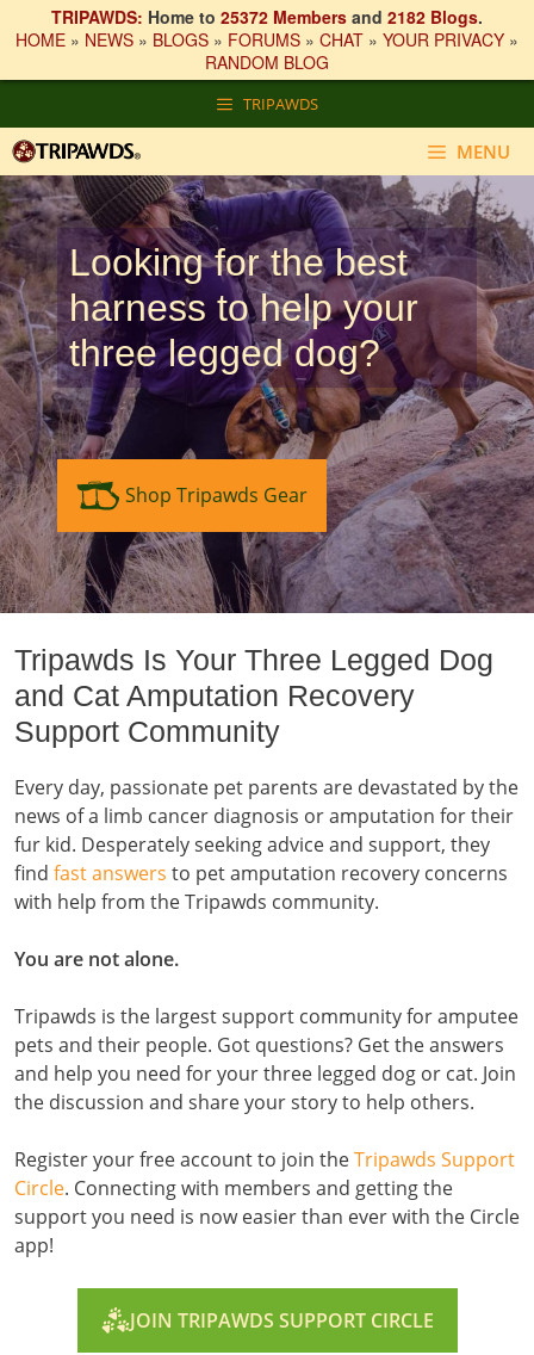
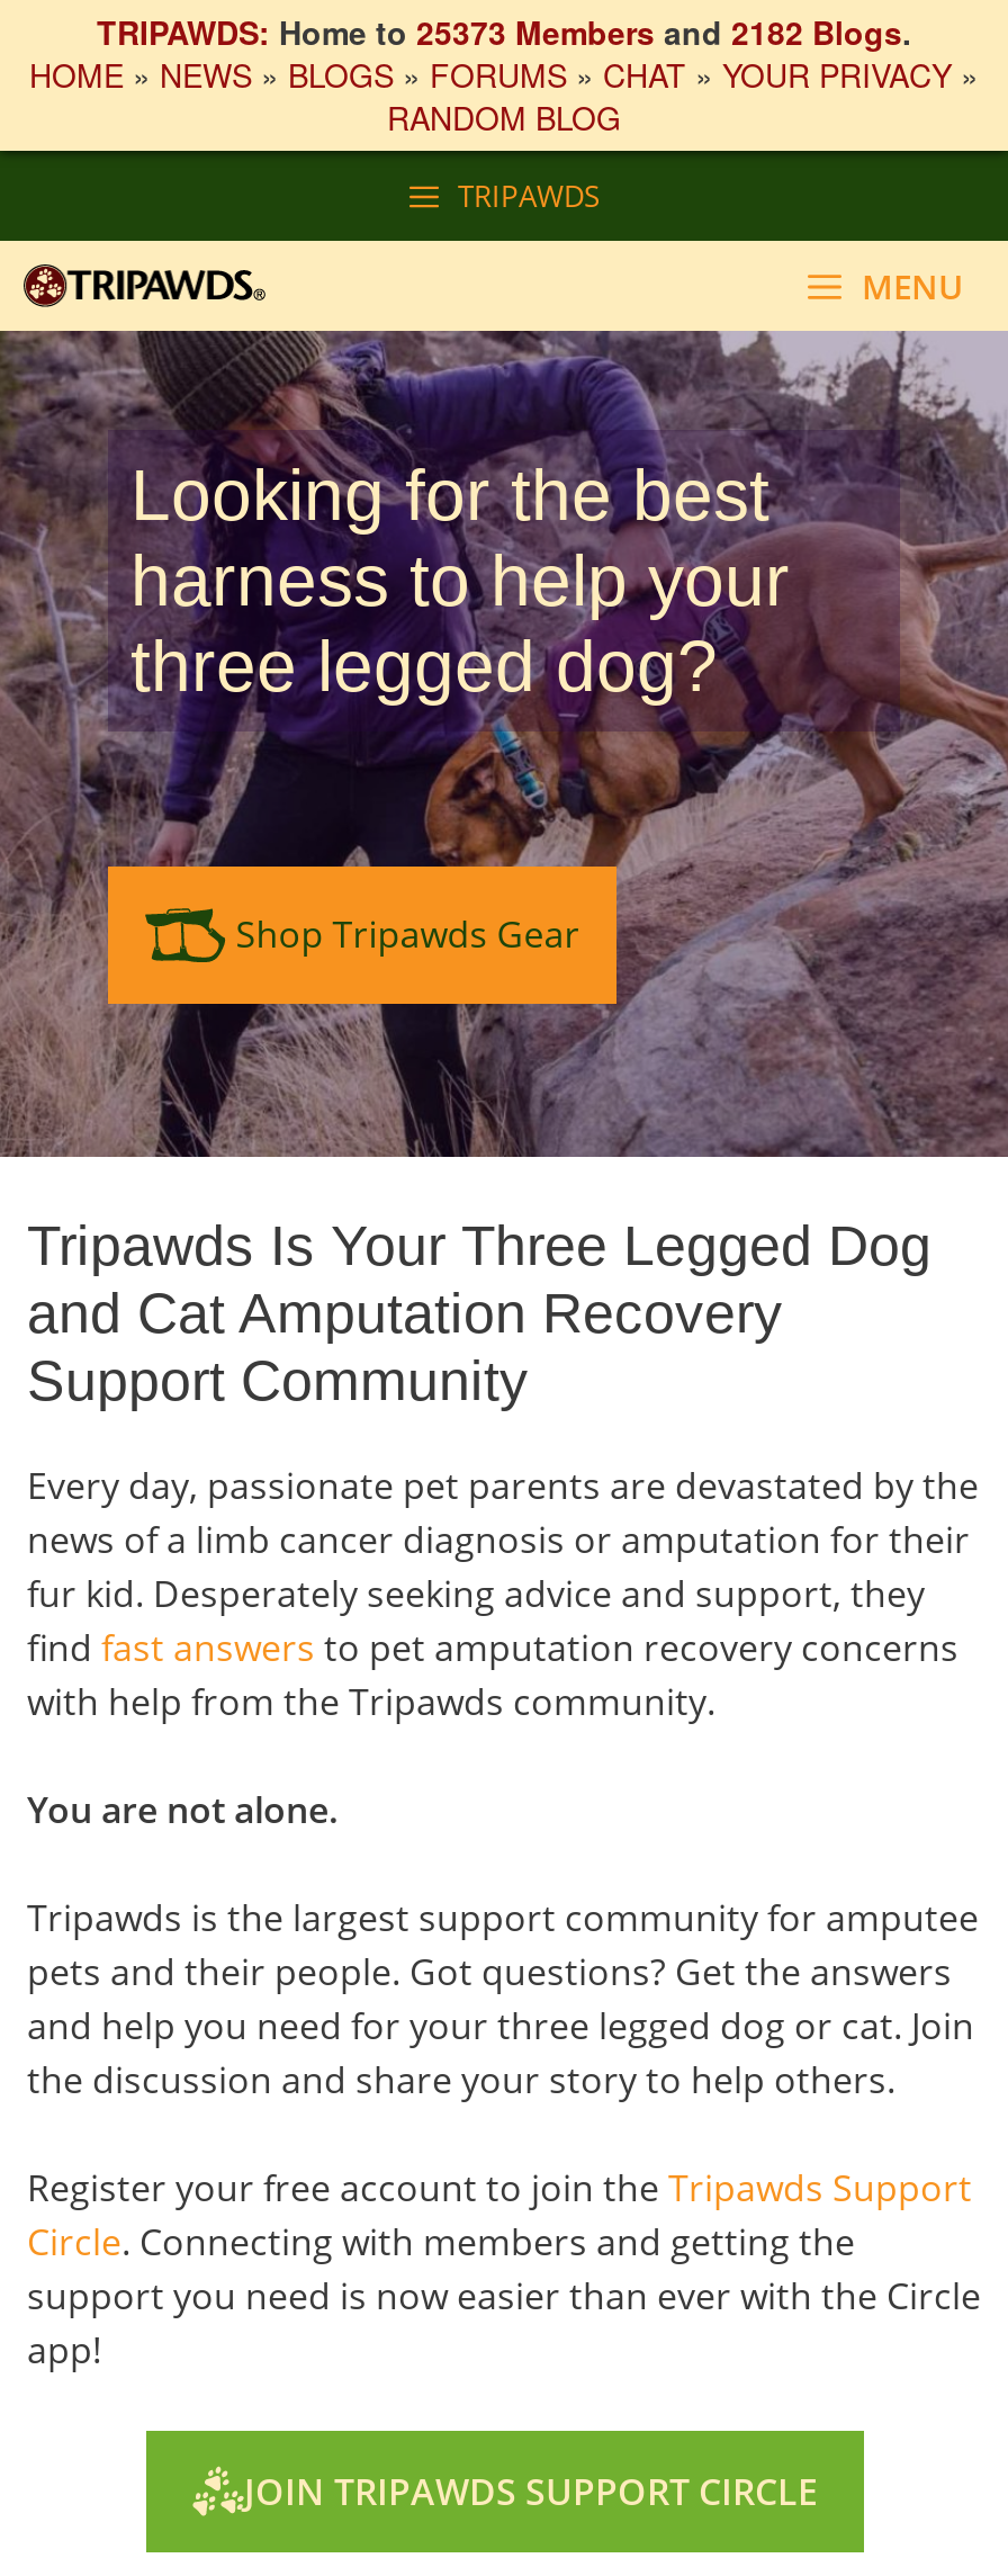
- TRIPAWDS: Home to 25372 Members and 2182 Blogs.
+ TRIPAWDS: Home to 25373 Members and 2182 Blogs.
